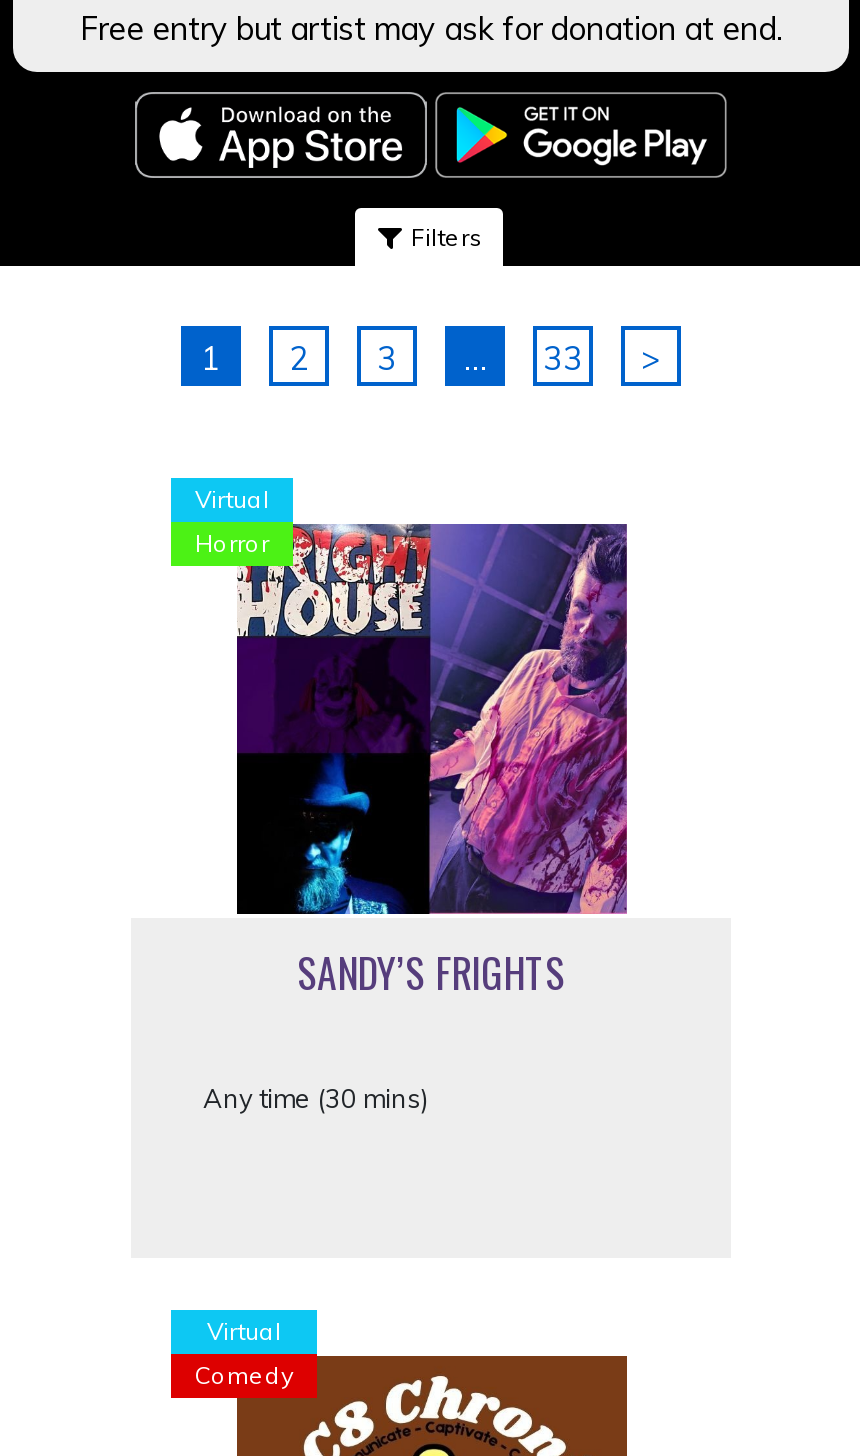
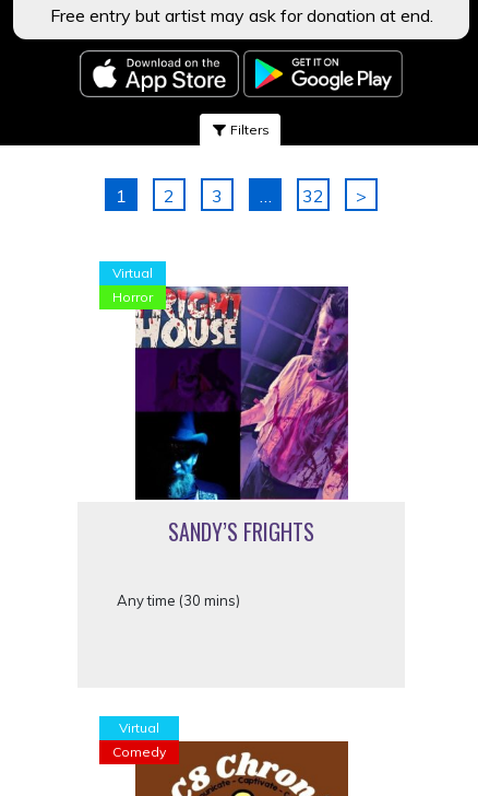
- 33
+ 32
